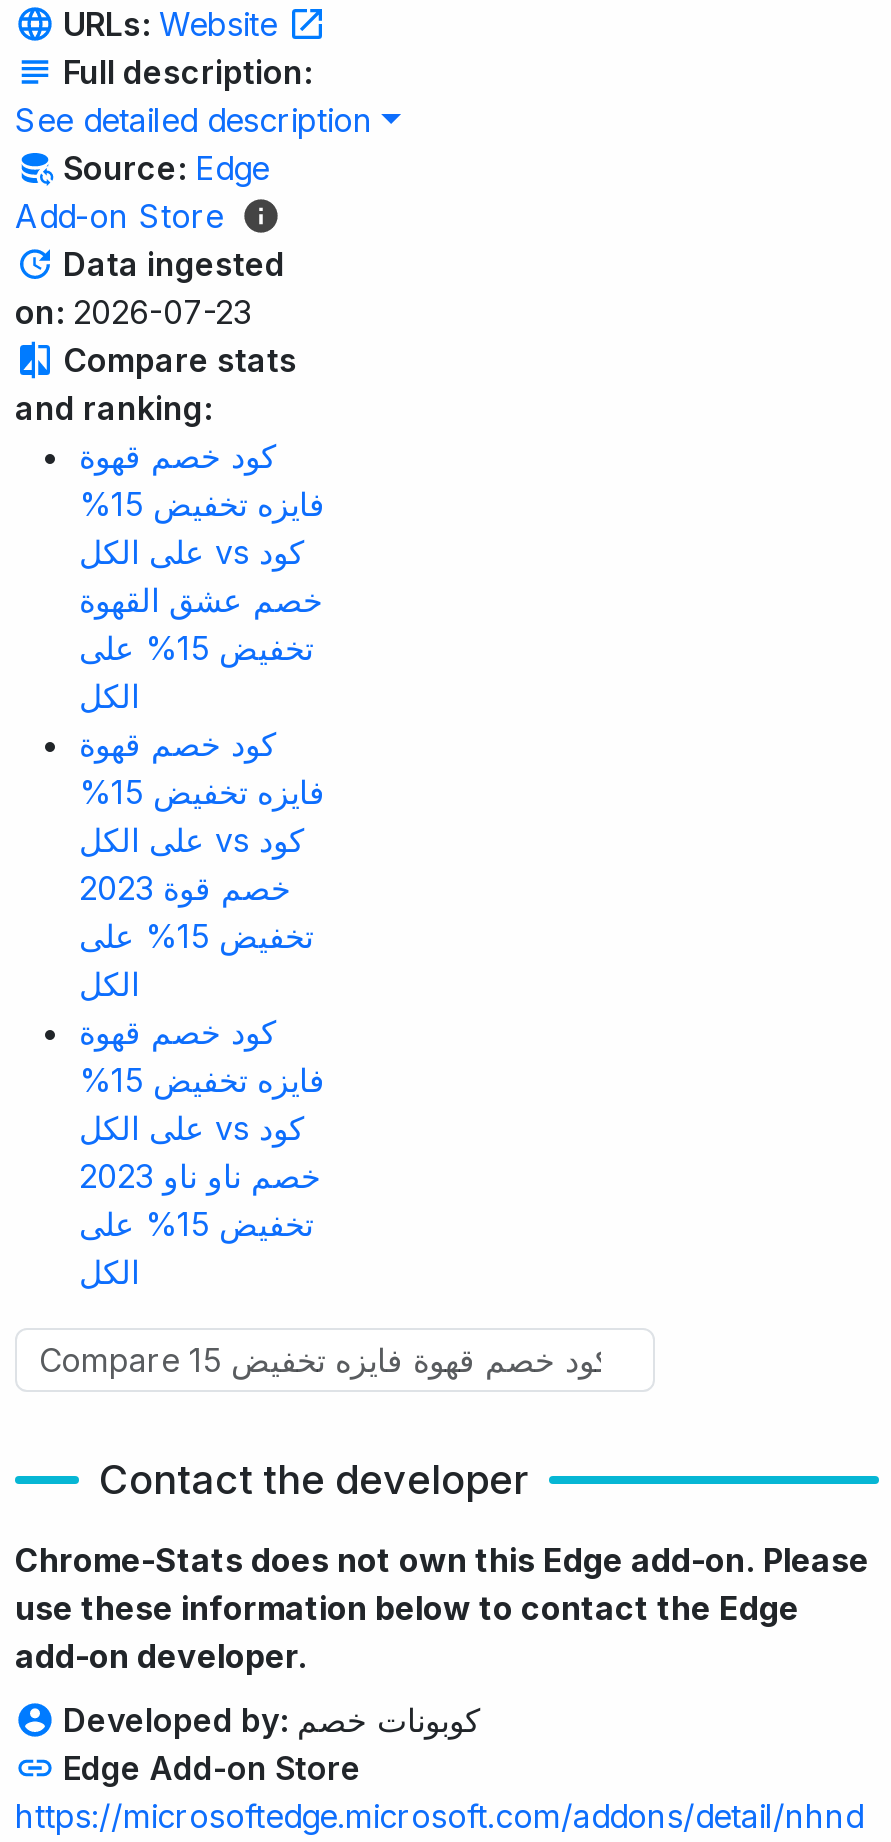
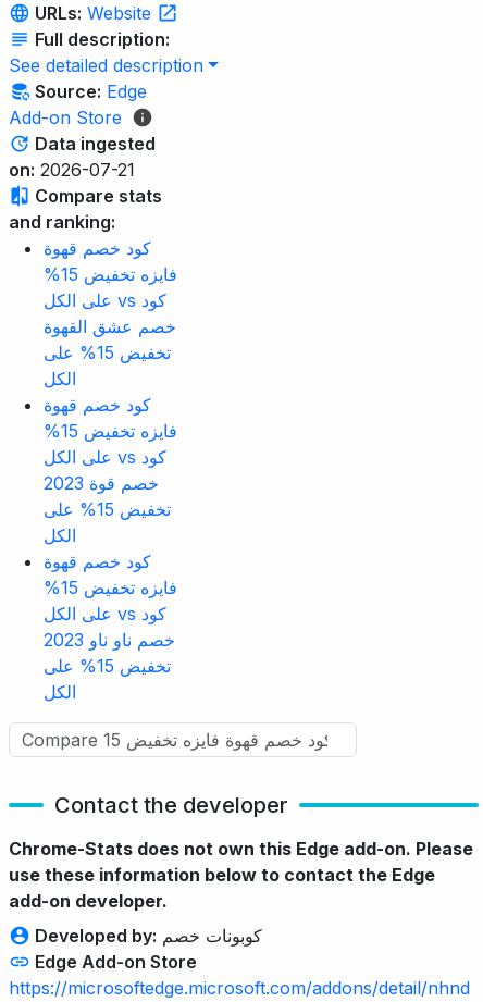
- on: 2026-07-23
+ on: 2026-07-21
